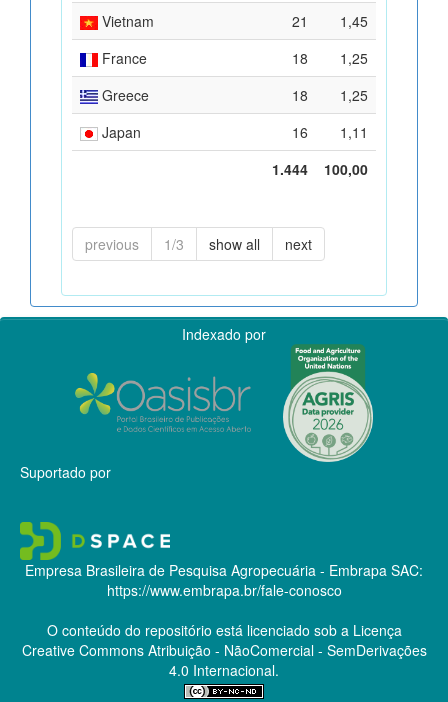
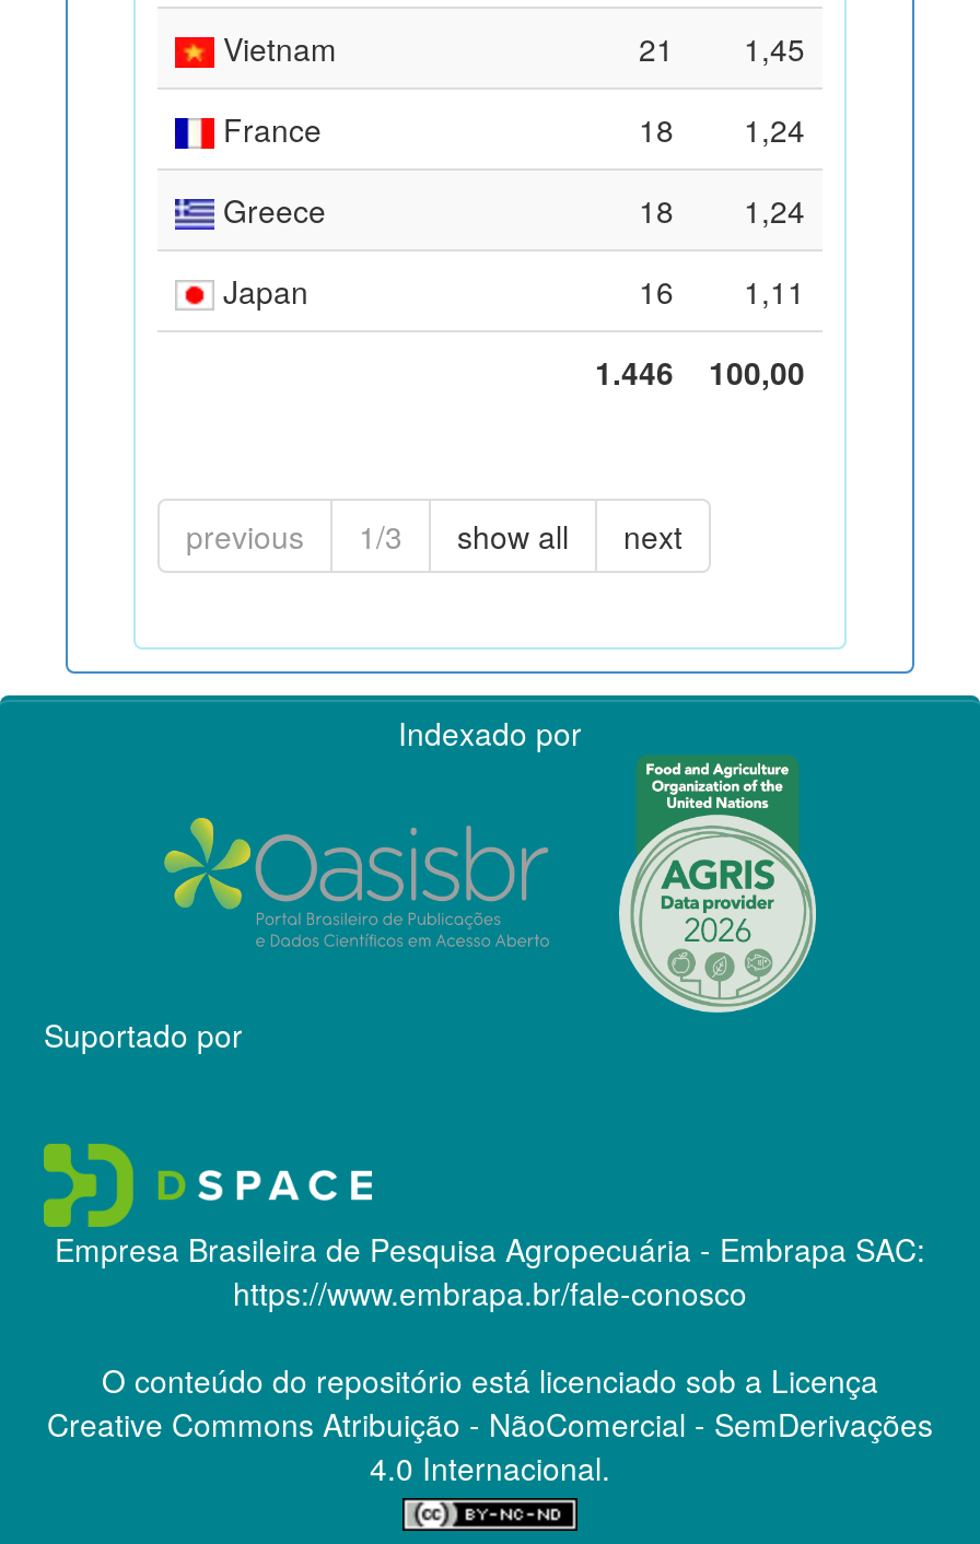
- 18 1,25
+ 18 1,24

- 18 1,25
+ 18 1,24

- 1.444 100,00
+ 1.446 100,00
